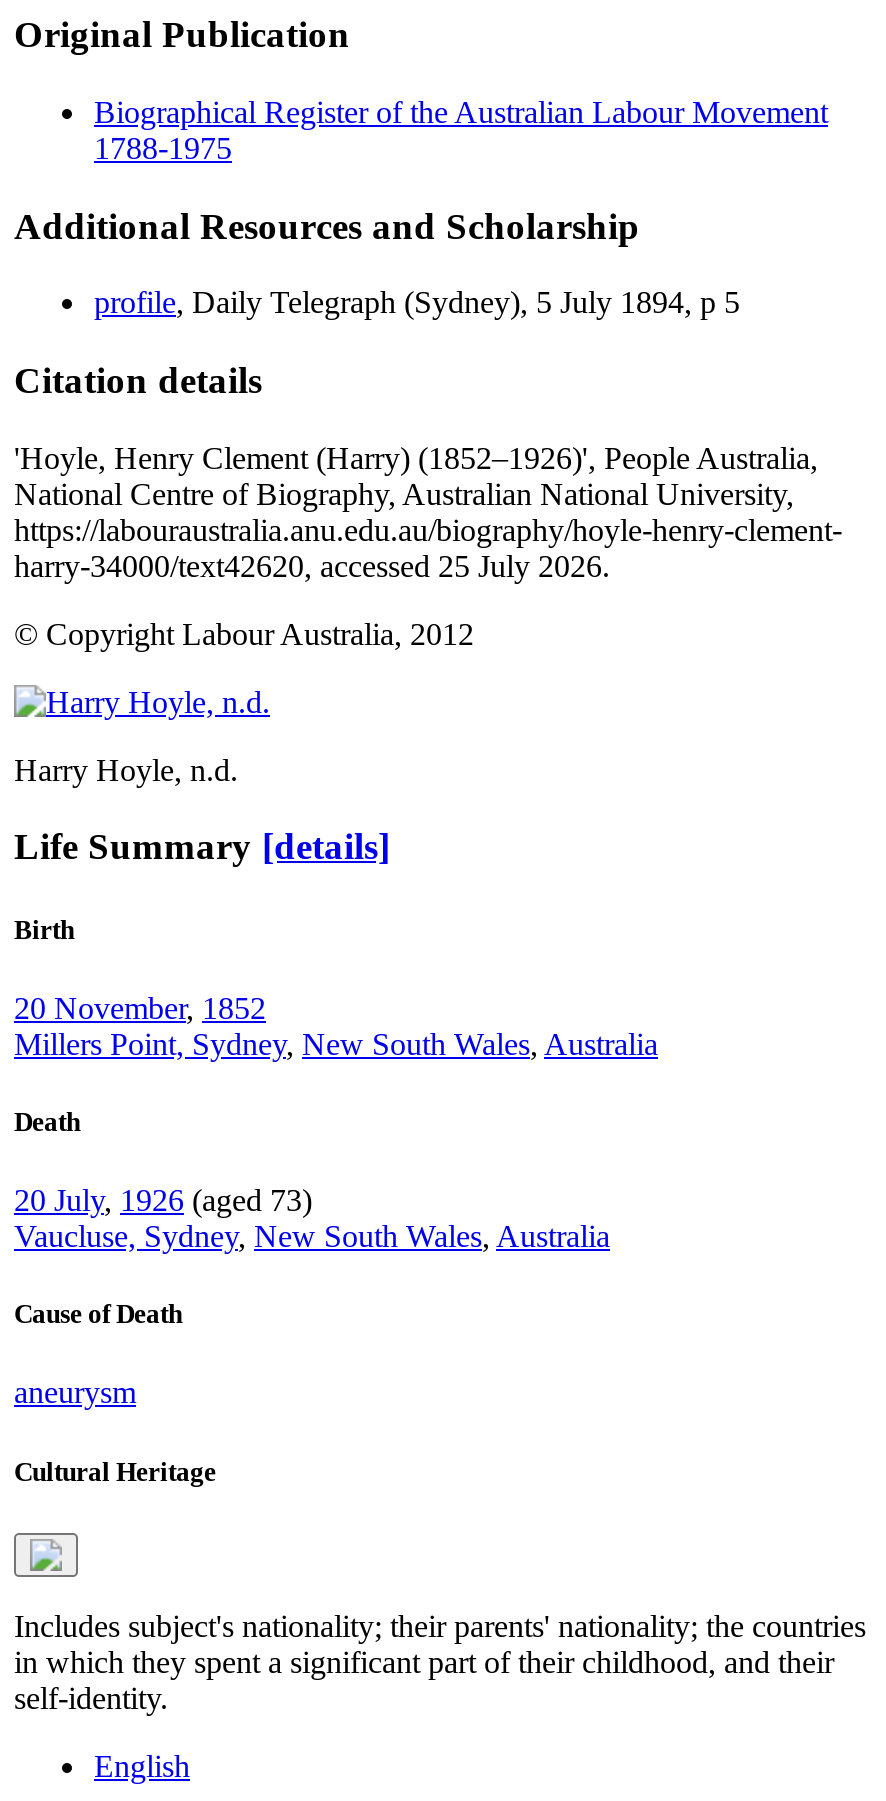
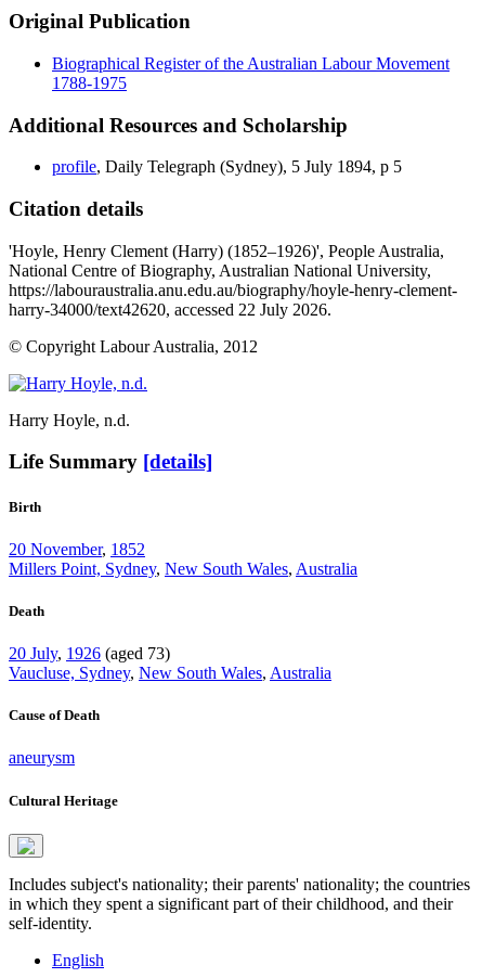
- harry-34000/text42620, accessed 25 July 2026.
+ harry-34000/text42620, accessed 22 July 2026.
